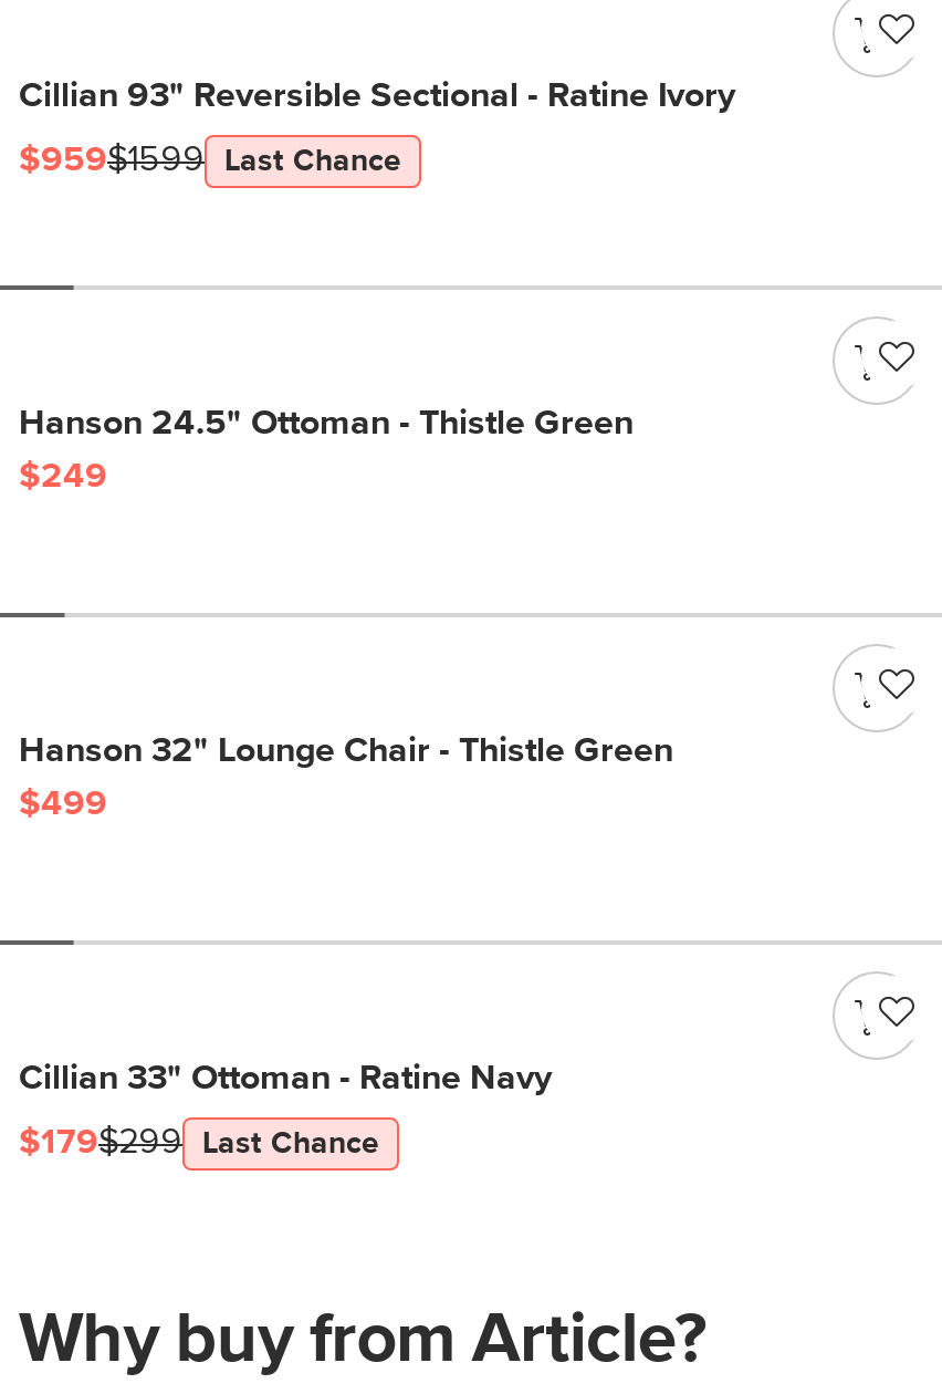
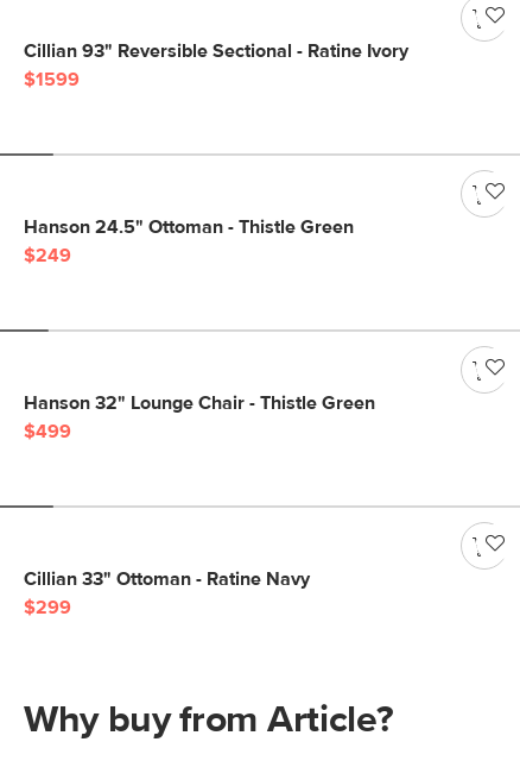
- $959$1599
- Last Chance
+ $1599

- $179$299
- Last Chance
+ $299
